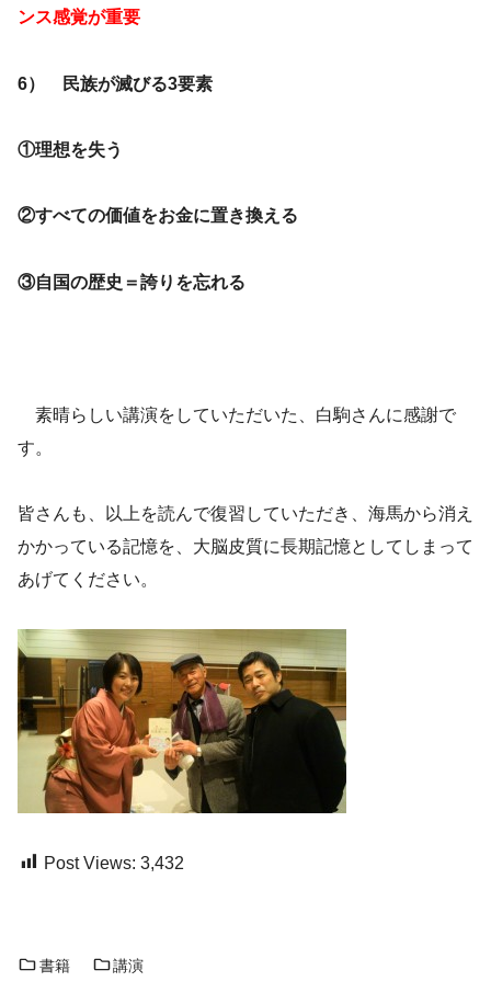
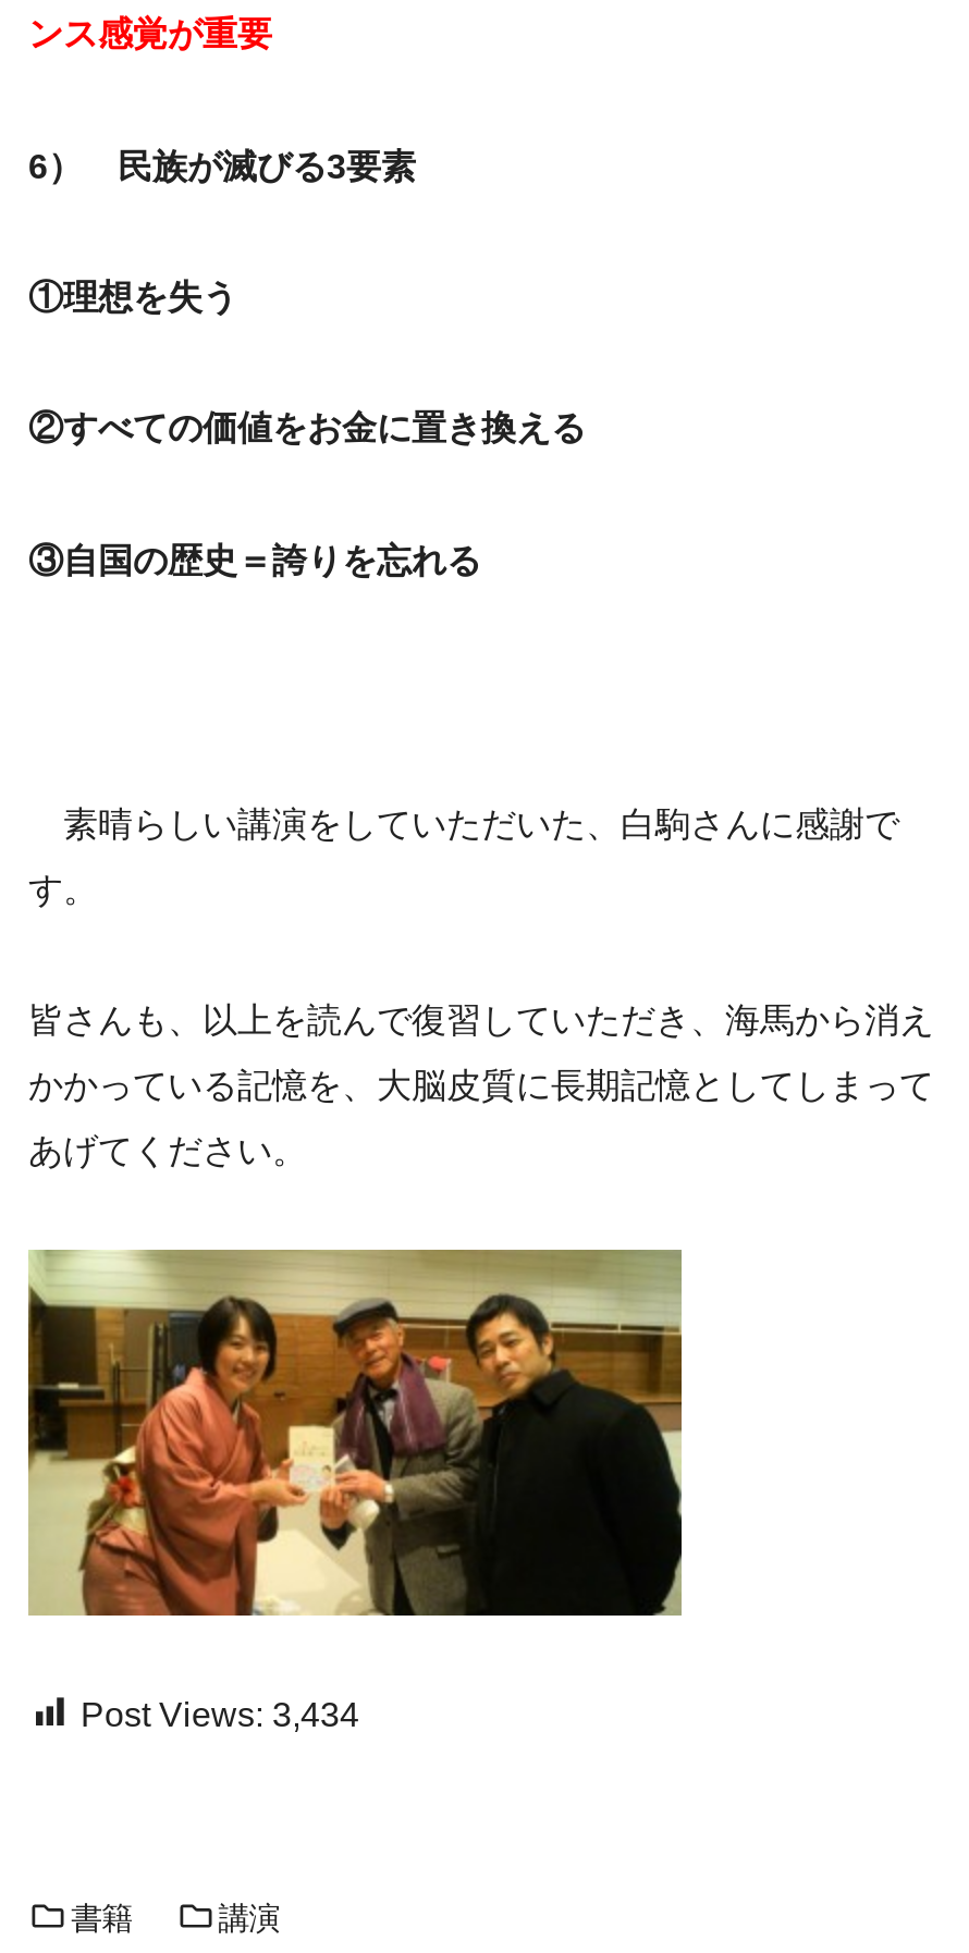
- Post Views: 3,432
+ Post Views: 3,434
